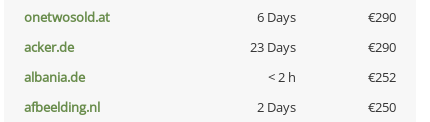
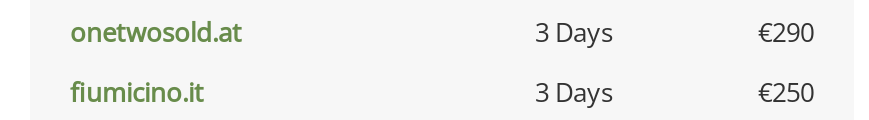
- 6 Days
+ 3 Days

- acker.de
- 23 Days
- €290
- albania.de
- < 2 h
- €252
- afbeelding.nl
- 2 Days
+ fiumicino.it
+ 3 Days
